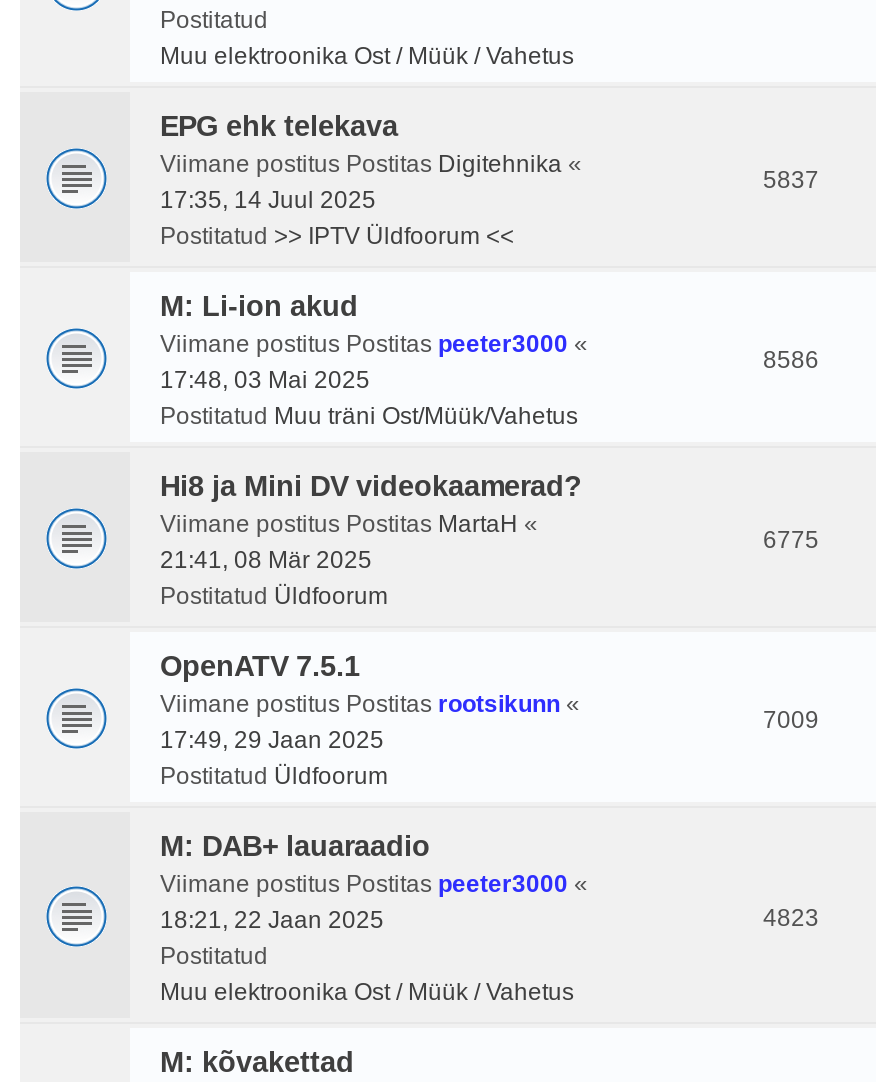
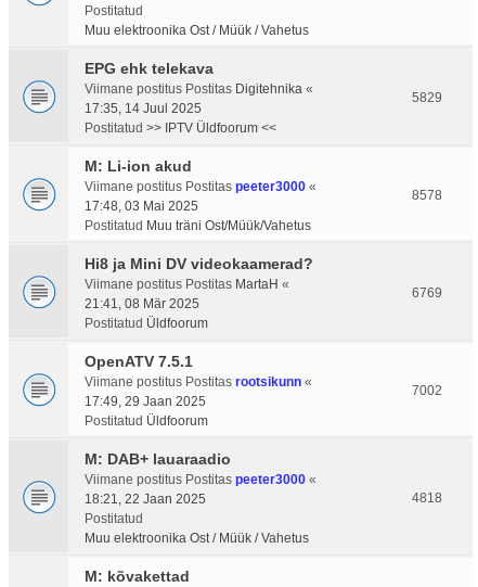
- 5837
+ 5829

- 8586
+ 8578

- 6775
+ 6769

- 7009
+ 7002

- 4823
+ 4818
